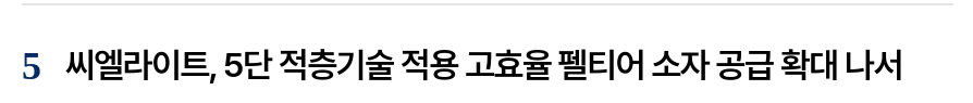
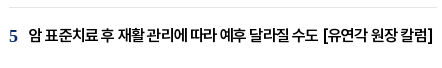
- 씨엘라이트, 5단 적층기술 적용 고효율 펠티어 소자 공급 확대 나서
+ 암 표준치료 후 재활 관리에 따라 예후 달라질 수도 [유연각 원장 칼럼]
